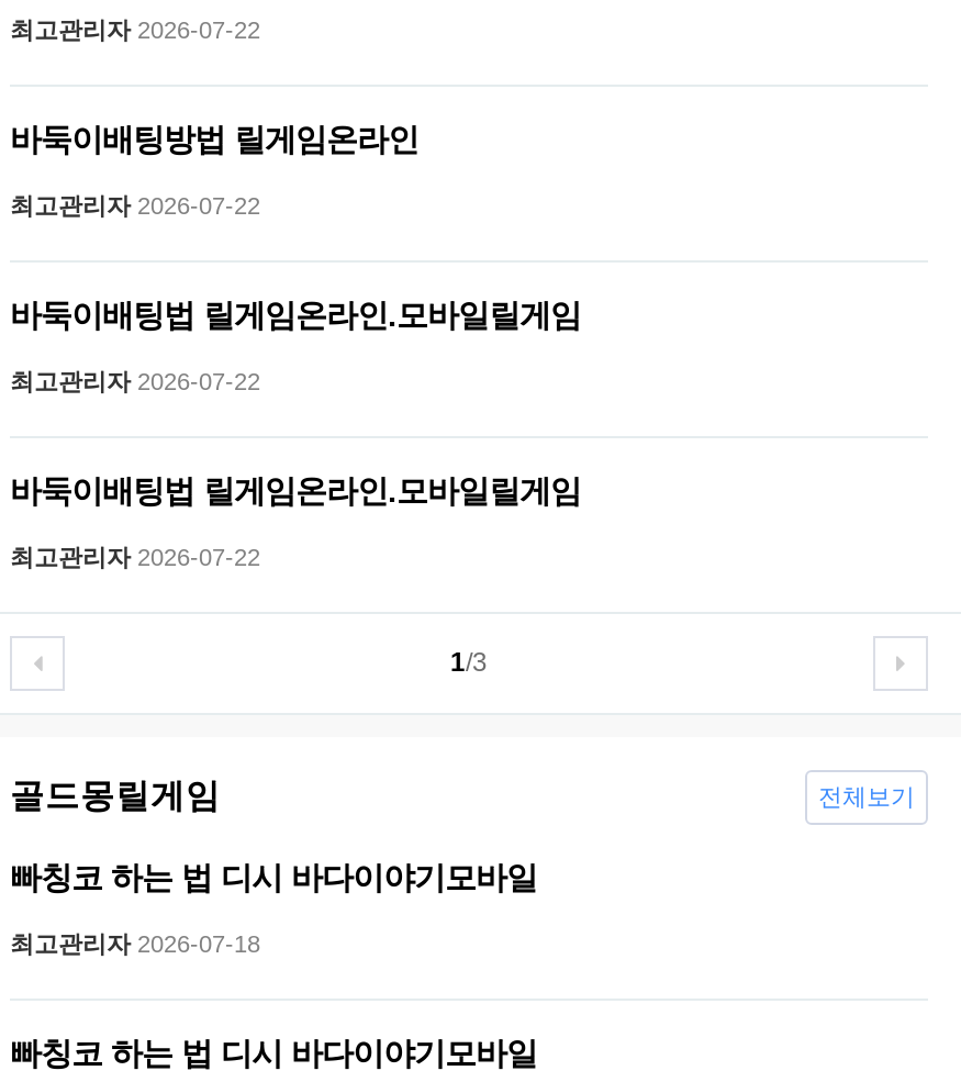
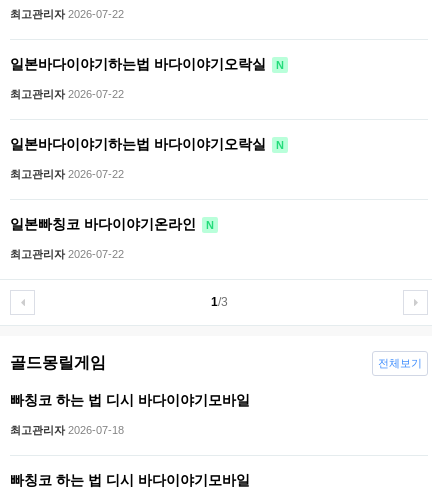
- 바둑이배팅방법 릴게임온라인
+ 일본바다이야기하는법 바다이야기오락실 N

- 바둑이배팅법 릴게임온라인.모바일릴게임
+ 일본바다이야기하는법 바다이야기오락실 N

- 바둑이배팅법 릴게임온라인.모바일릴게임
+ 일본빠칭코 바다이야기온라인 N
